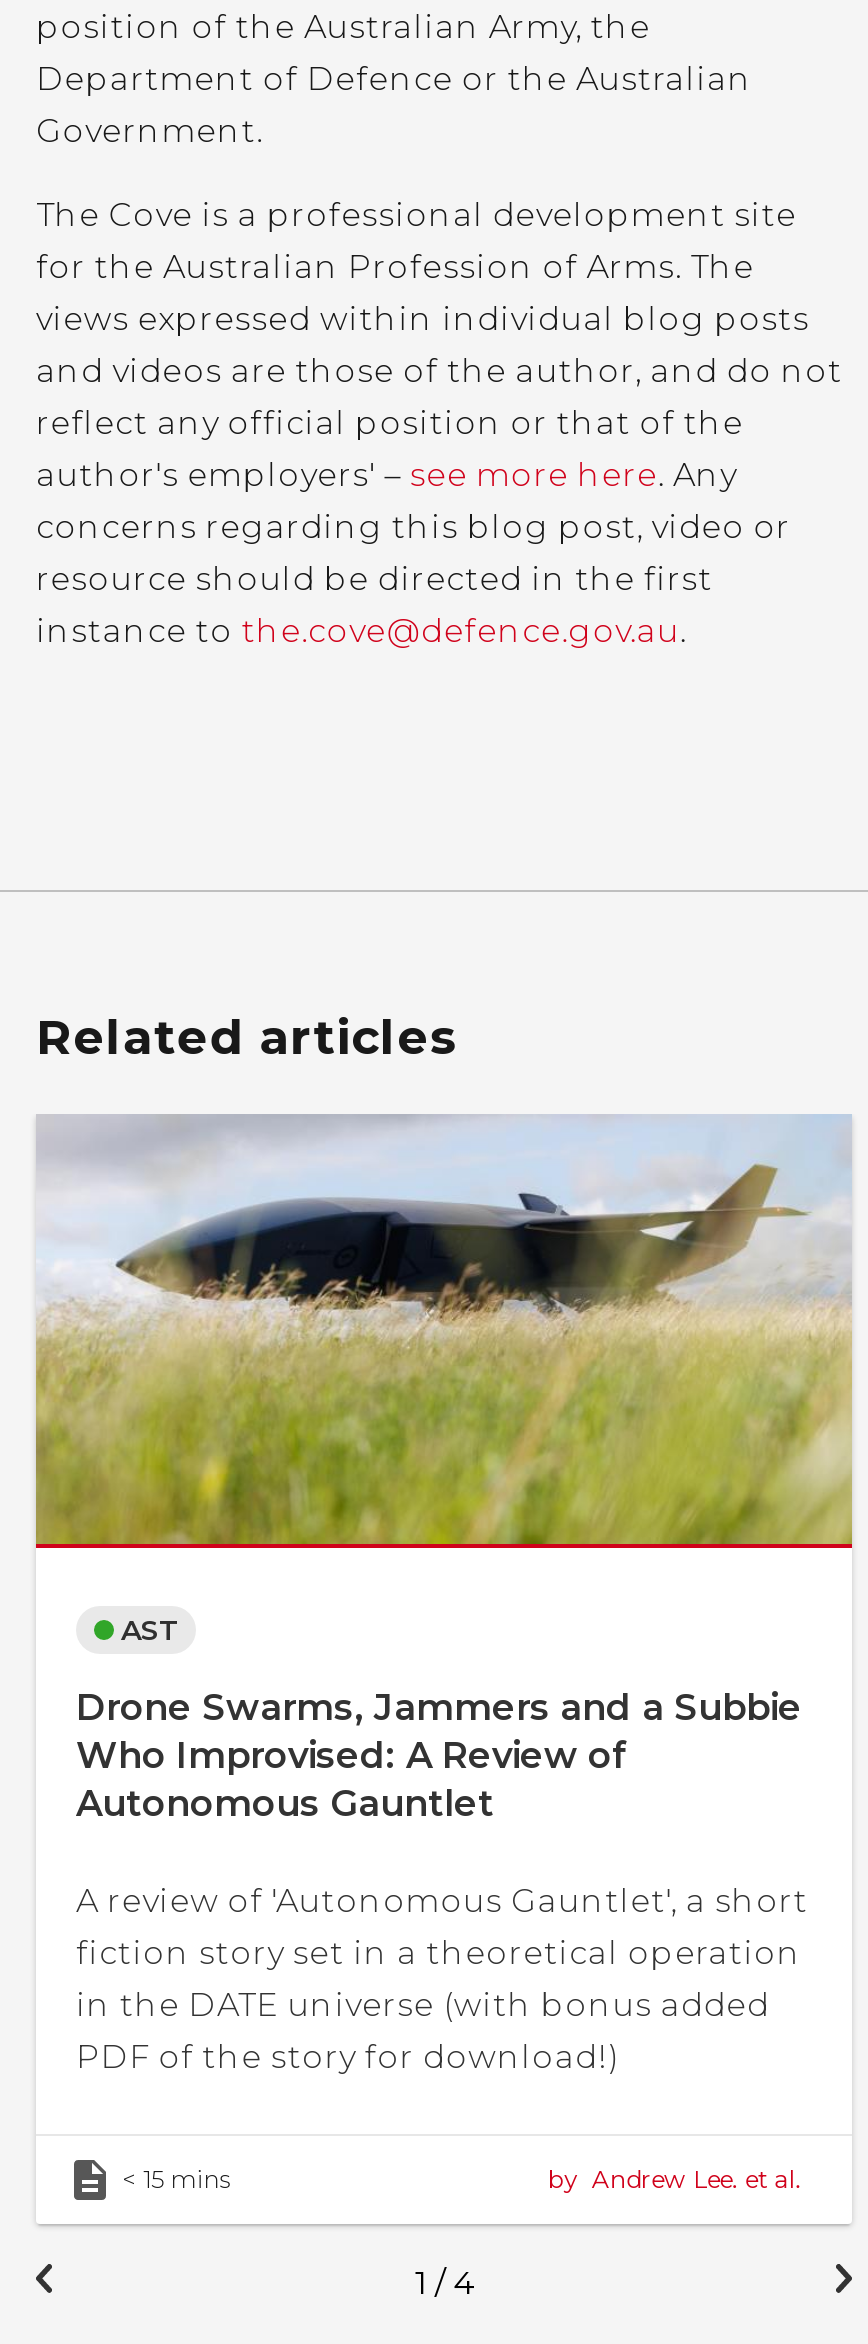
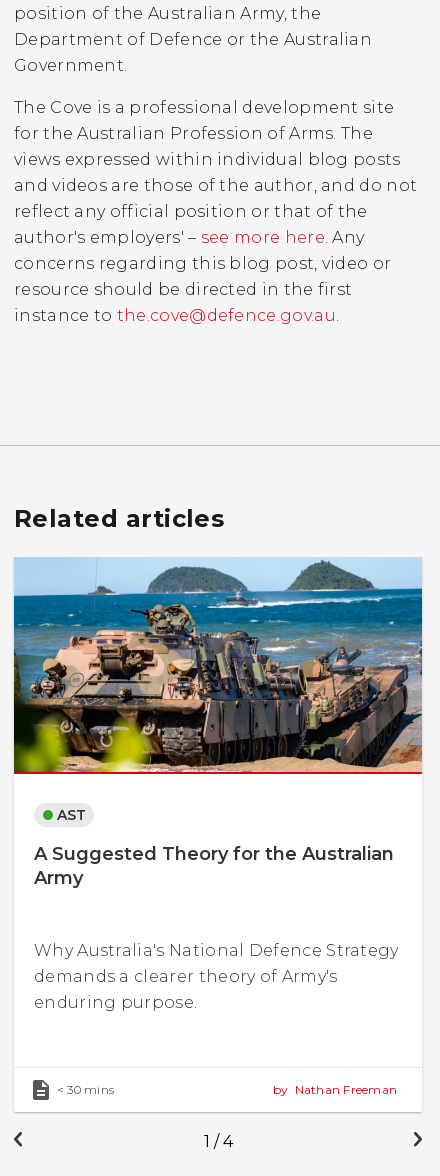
- [image]
+ [image]

- Drone Swarms, Jammers and a Subbie
- Who Improvised: A Review of
- Autonomous Gauntlet
+ A Suggested Theory for the Australian
+ Army

- A review of 'Autonomous Gauntlet', a short
- fiction story set in a theoretical operation
- in the DATE universe (with bonus added
- PDF of the story for download!)
+ Why Australia's National Defence Strategy
+ demands a clearer theory of Army's
+ enduring purpose.

- < 15 mins
- by Andrew Lee. et al.
+ < 30 mins
+ by Nathan Freeman
